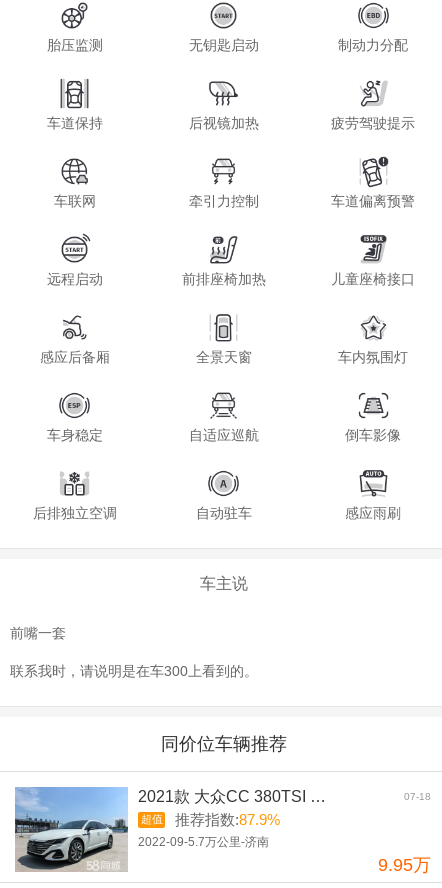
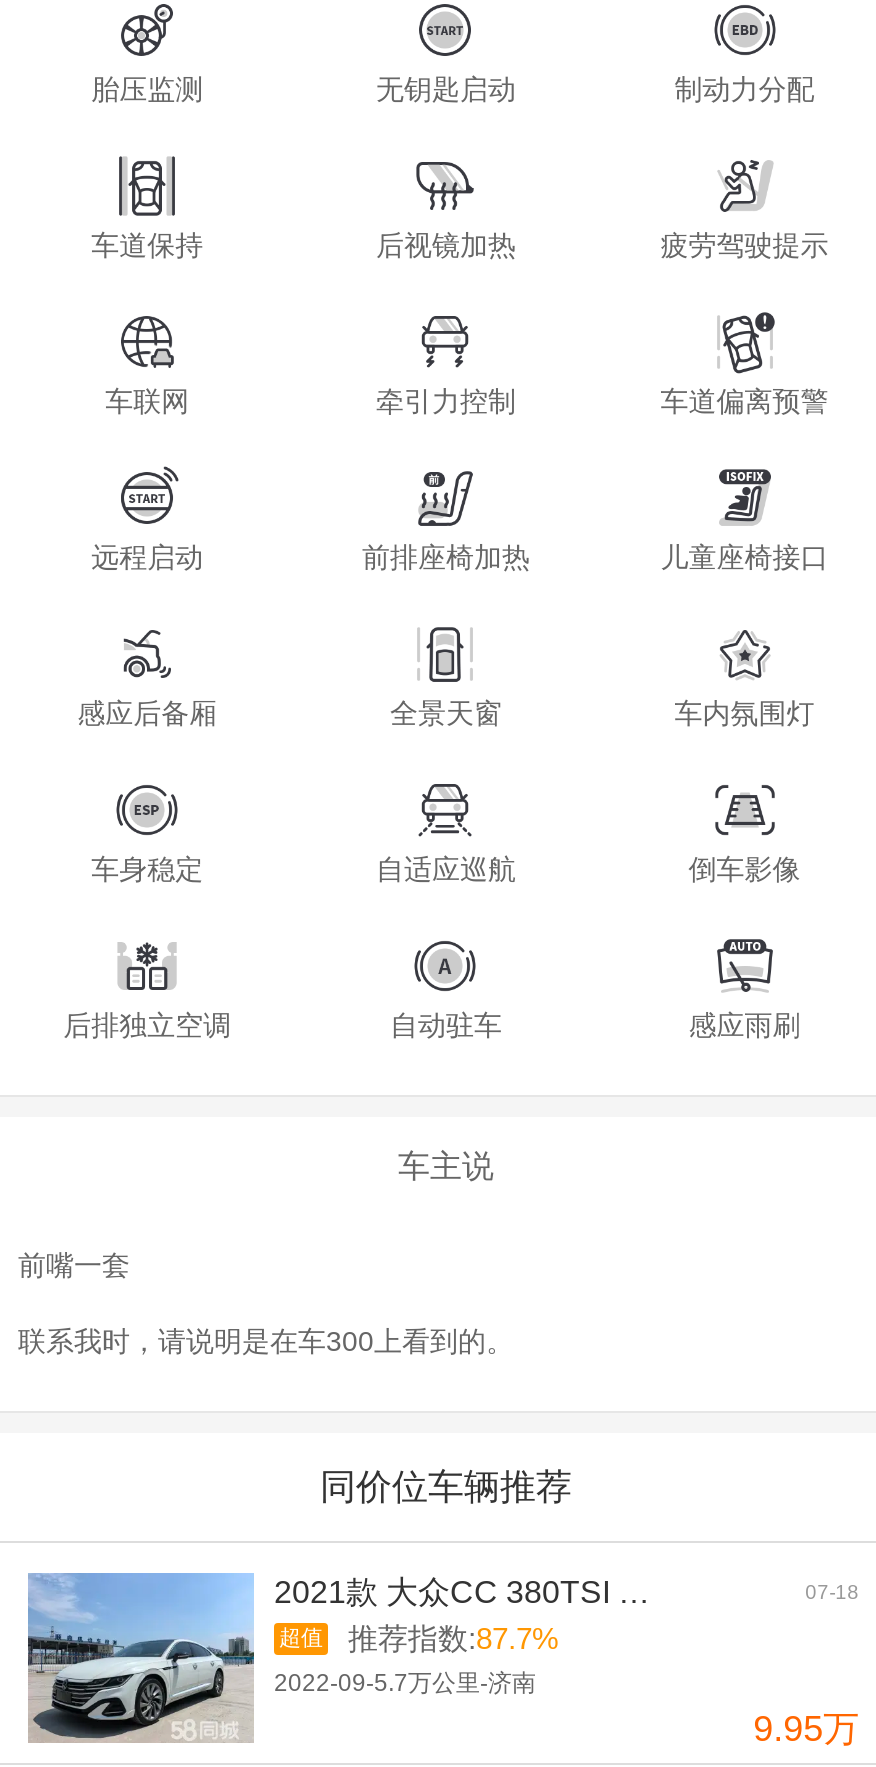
- 超值 推荐指数:87.9%
+ 超值 推荐指数:87.7%
